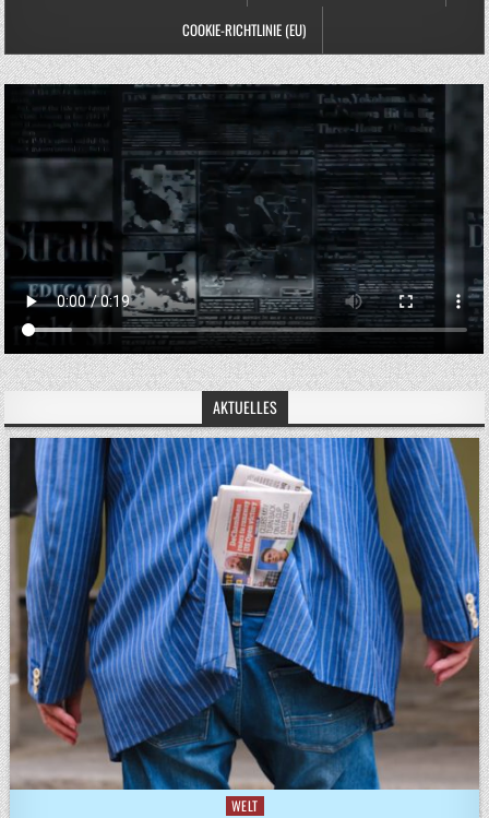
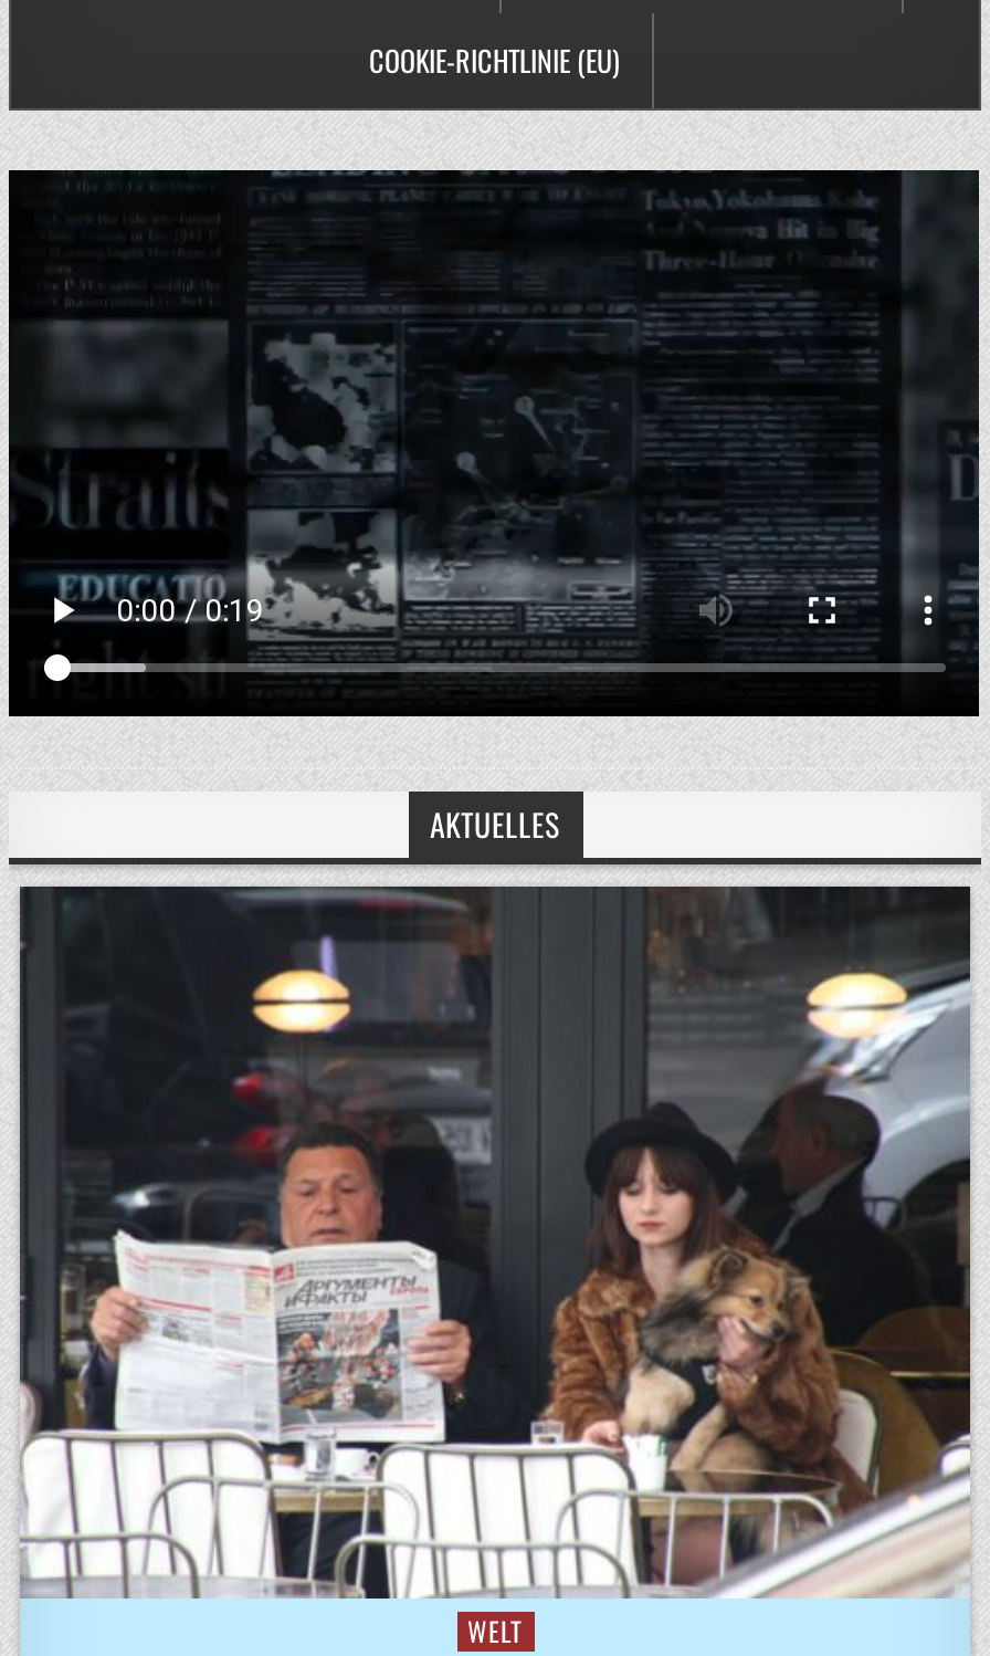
- [image]
+ [image]
